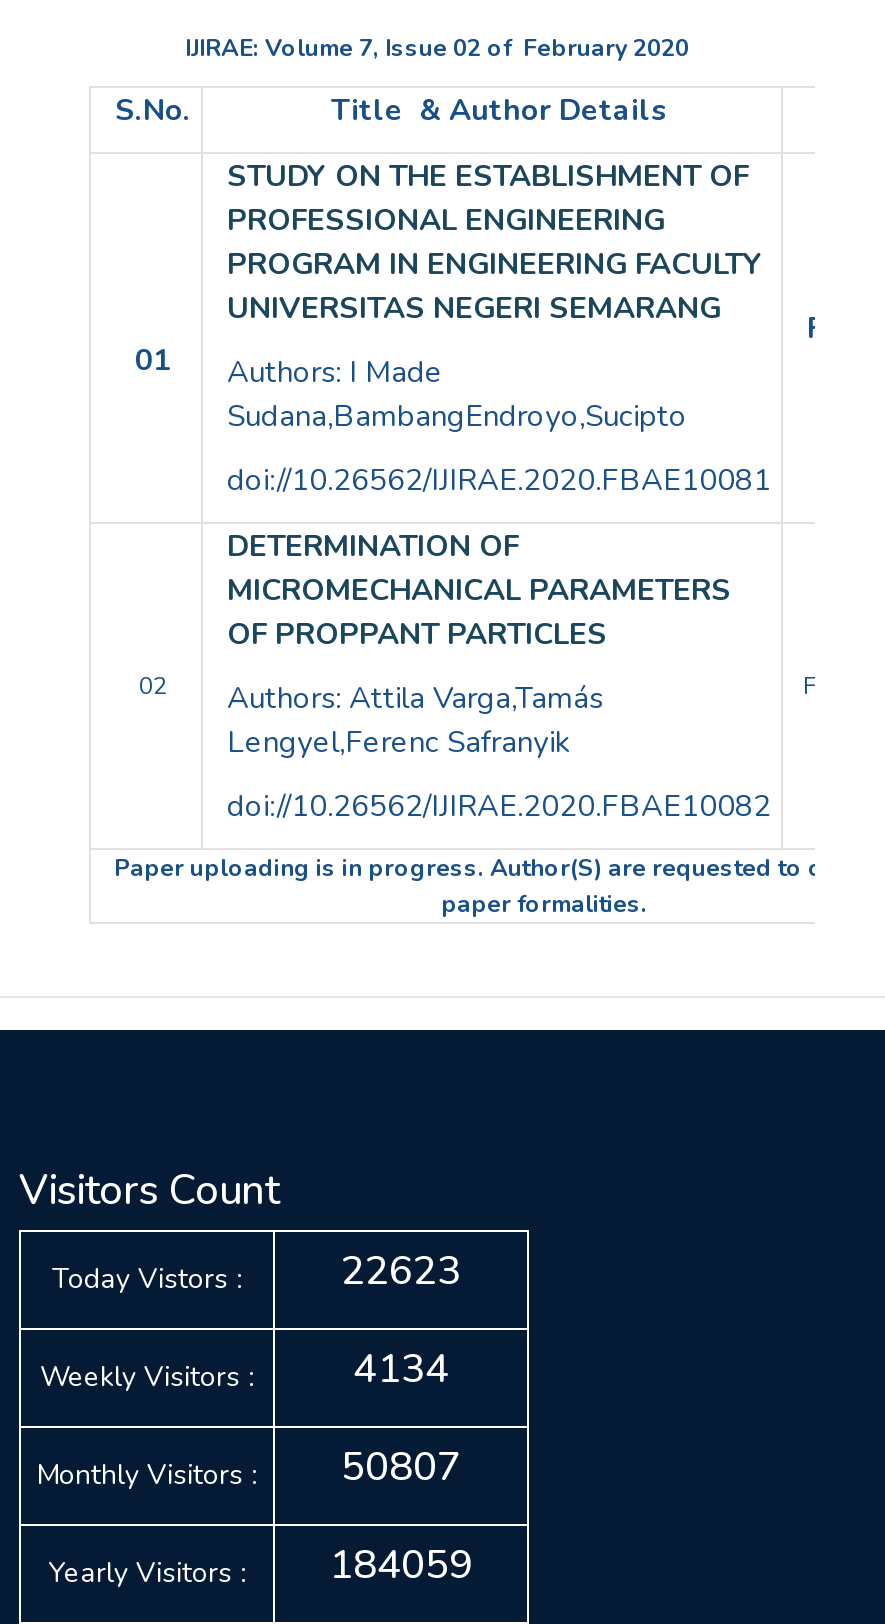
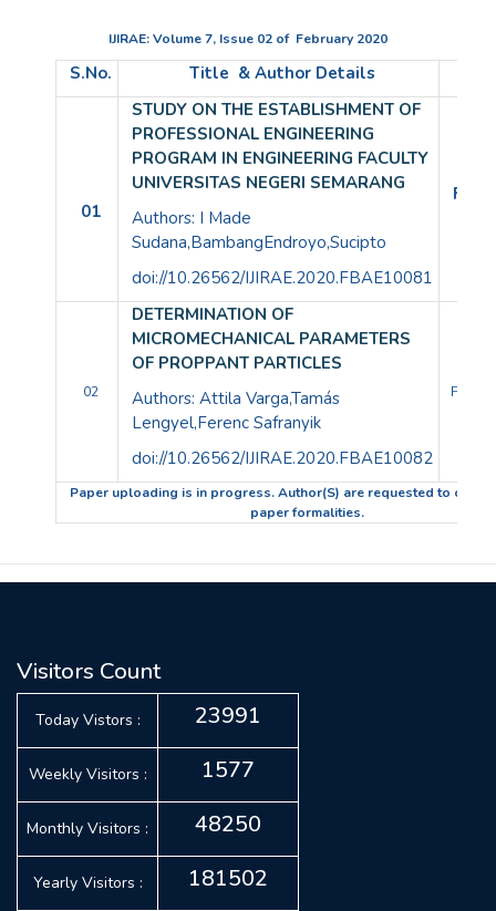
- 22623
+ 23991

- 4134
+ 1577

- 50807
+ 48250

- 184059
+ 181502
